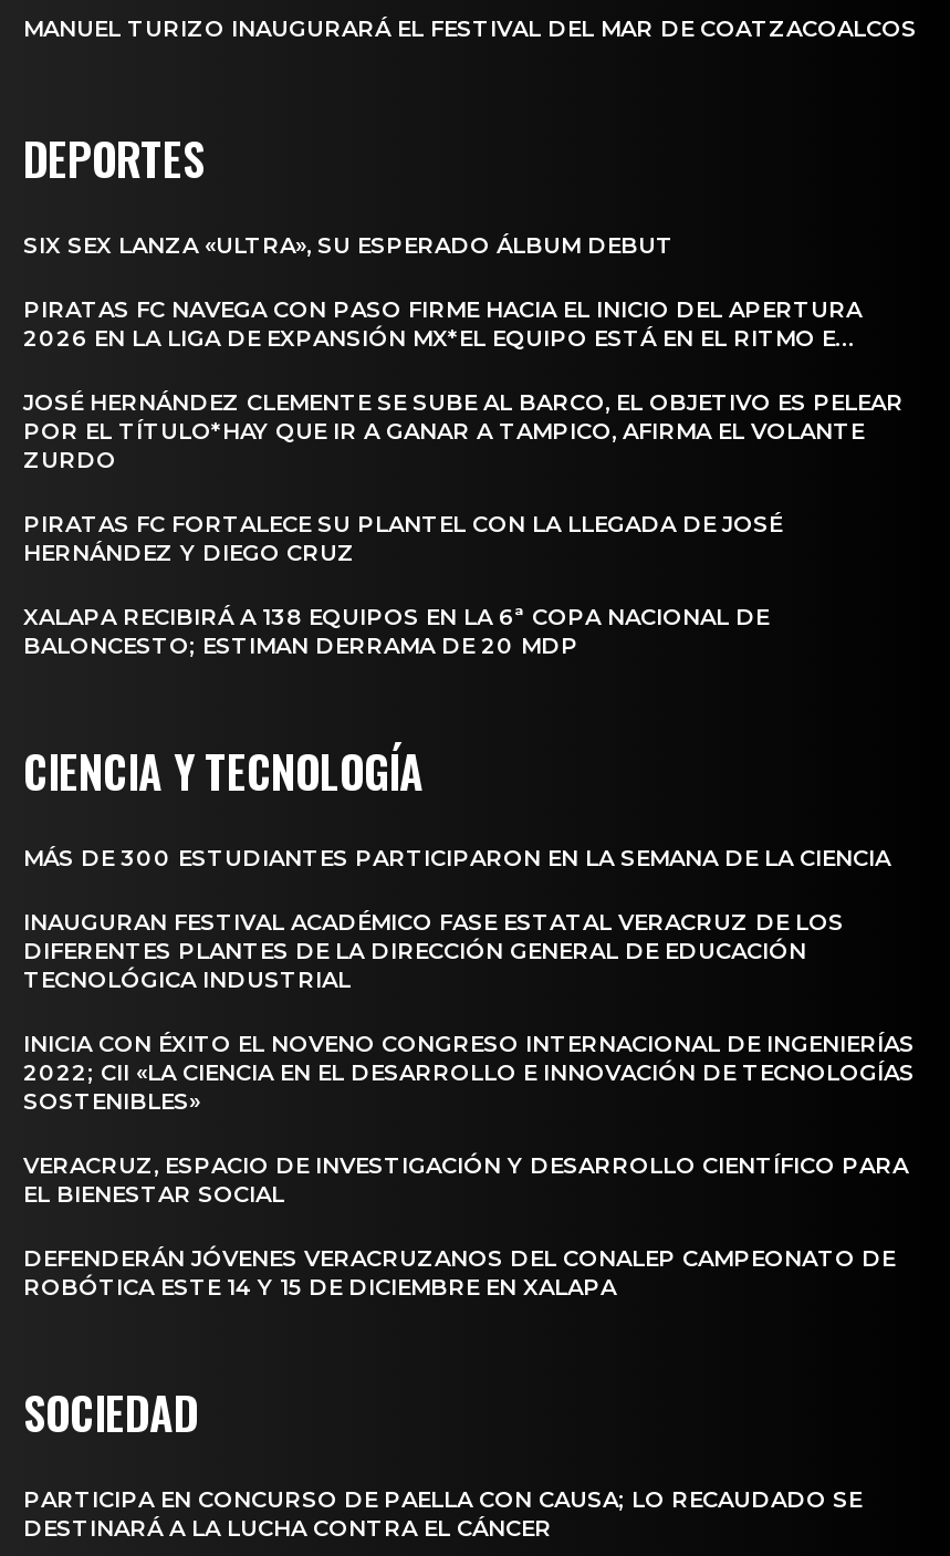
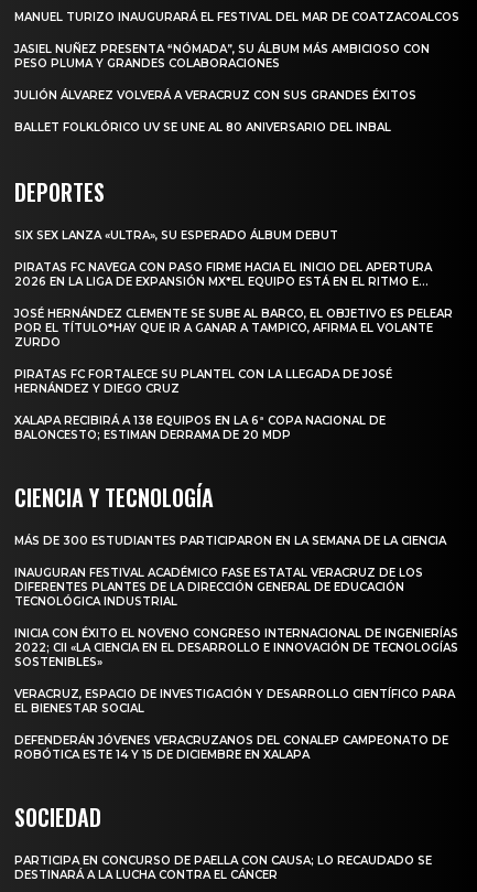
+ JASIEL NUÑEZ PRESENTA “NÓMADA”, SU ÁLBUM MÁS AMBICIOSO CON
+ PESO PLUMA Y GRANDES COLABORACIONES
+ JULIÓN ÁLVAREZ VOLVERÁ A VERACRUZ CON SUS GRANDES ÉXITOS
+ BALLET FOLKLÓRICO UV SE UNE AL 80 ANIVERSARIO DEL INBAL
